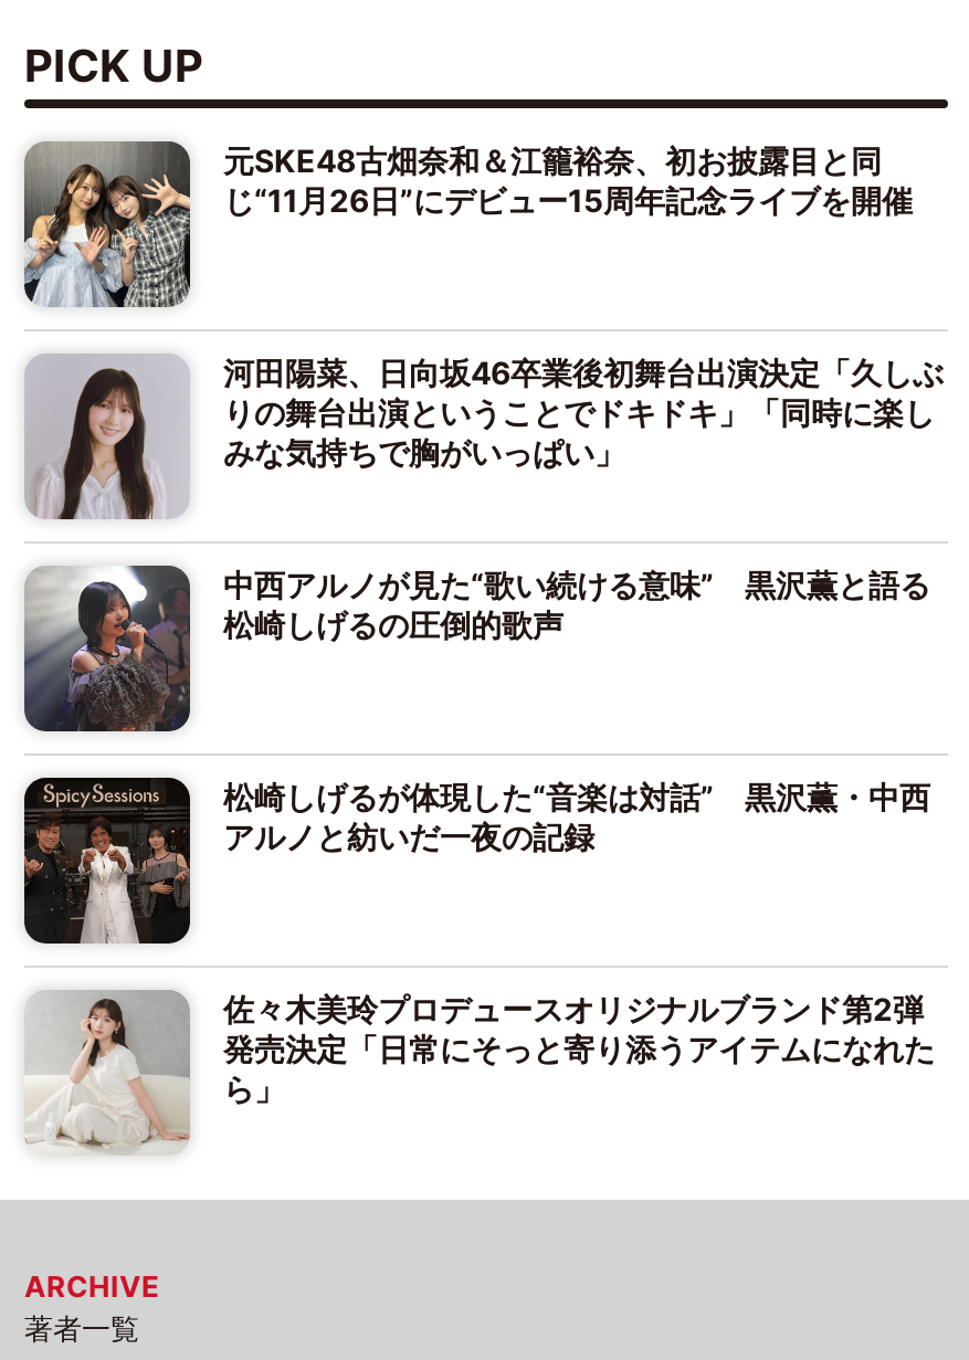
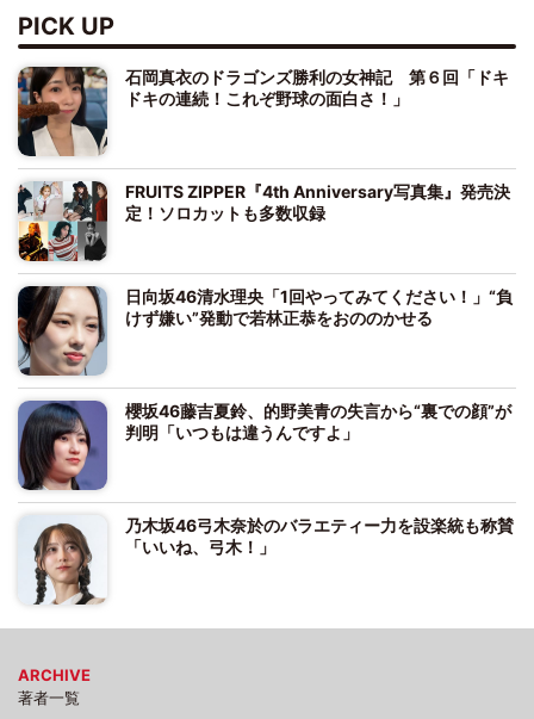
- [image]
- 元SKE48古畑奈和＆江籠裕奈、初お披露目と同
- じ“11月26日”にデビュー15周年記念ライブを開催
+ [image]
+ 石岡真衣のドラゴンズ勝利の女神記 第６回「ドキ
+ ドキの連続！これぞ野球の面白さ！」

- [image]
- 河田陽菜、日向坂46卒業後初舞台出演決定「久しぶ
- りの舞台出演ということでドキドキ」「同時に楽し
- みな気持ちで胸がいっぱい」
+ [image]
+ FRUITS ZIPPER『4th Anniversary写真集』発売決
+ 定！ソロカットも多数収録

- [image]
- 中西アルノが見た“歌い続ける意味” 黒沢薫と語る
- 松崎しげるの圧倒的歌声
+ [image]
+ 日向坂46清水理央「1回やってみてください！」“負
+ けず嫌い”発動で若林正恭をおののかせる

- [image]
- 松崎しげるが体現した“音楽は対話” 黒沢薫・中西
- アルノと紡いだ一夜の記録
+ [image]
+ 櫻坂46藤吉夏鈴、的野美青の失言から“裏での顔”が
+ 判明「いつもは違うんですよ」

- [image]
- 佐々木美玲プロデュースオリジナルブランド第2弾
- 発売決定「日常にそっと寄り添うアイテムになれた
- ら」
+ [image]
+ 乃木坂46弓木奈於のバラエティー力を設楽統も称賛
+ 「いいね、弓木！」
